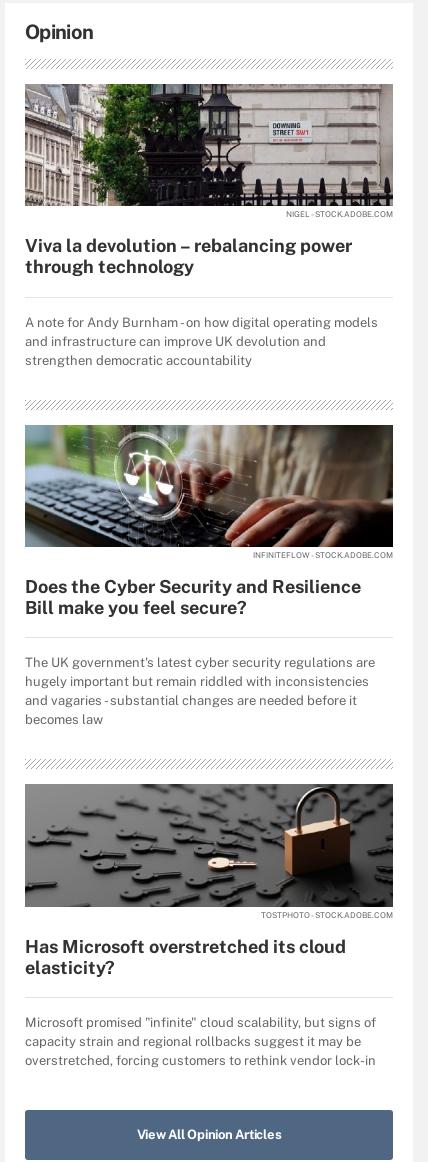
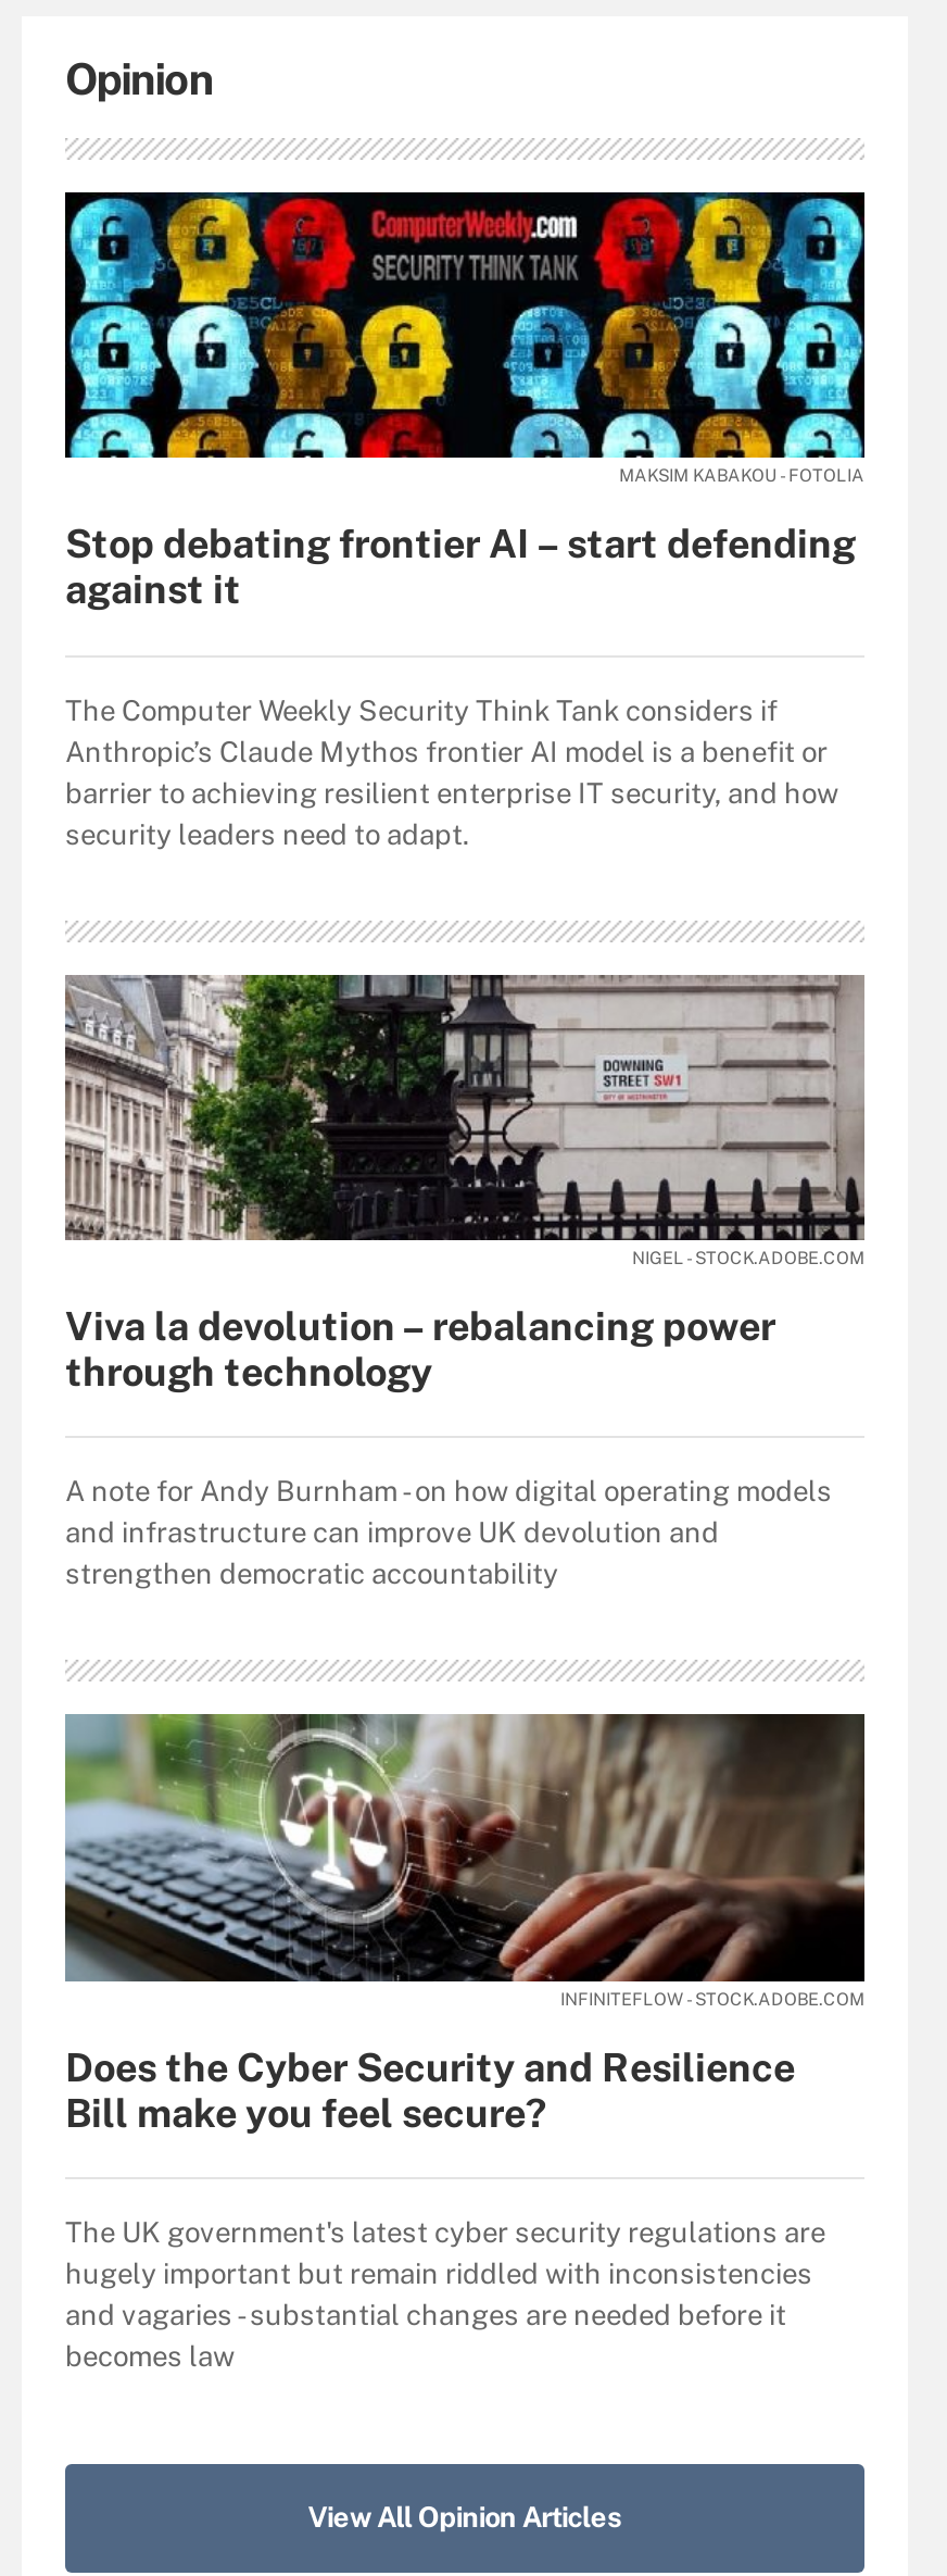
+ [image]
+ MAKSIM KABAKOU - FOTOLIA
+ Stop debating frontier AI – start defending
+ against it
+ The Computer Weekly Security Think Tank considers if
+ Anthropic’s Claude Mythos frontier AI model is a benefit or
+ barrier to achieving resilient enterprise IT security, and how
+ security leaders need to adapt.

moved down: [image] | NIGEL - STOCK.ADOBE.COM | Viva la devolution – rebalancing power | ... | and vagaries - substantial changes are needed before it | becomes law

- [image]
- TOSTPHOTO - STOCK.ADOBE.COM
- Has Microsoft overstretched its cloud
- elasticity?
- Microsoft promised "infinite" cloud scalability, but signs of
- capacity strain and regional rollbacks suggest it may be
- overstretched, forcing customers to rethink vendor lock-in
